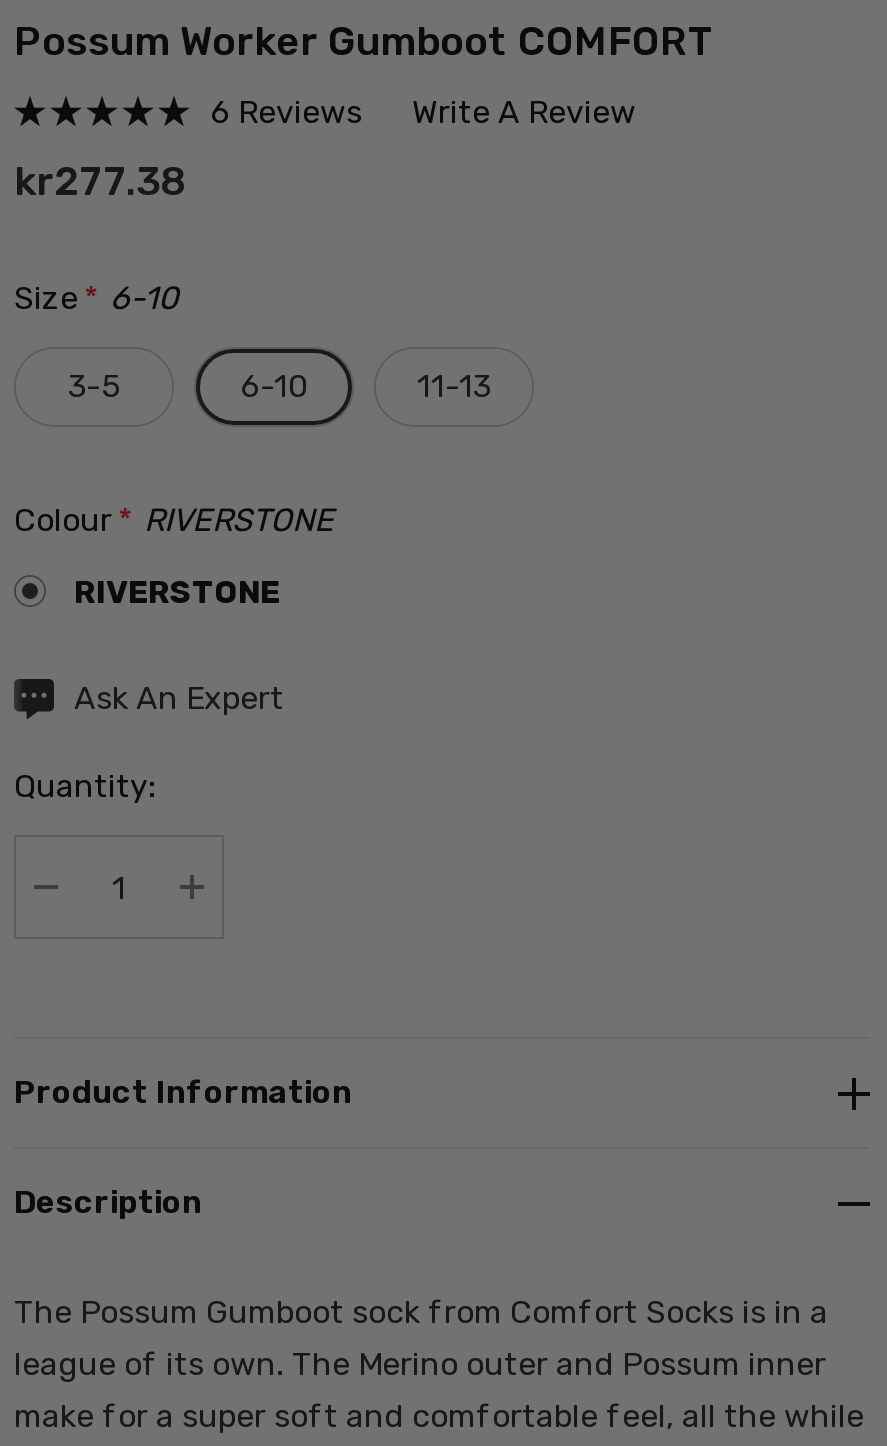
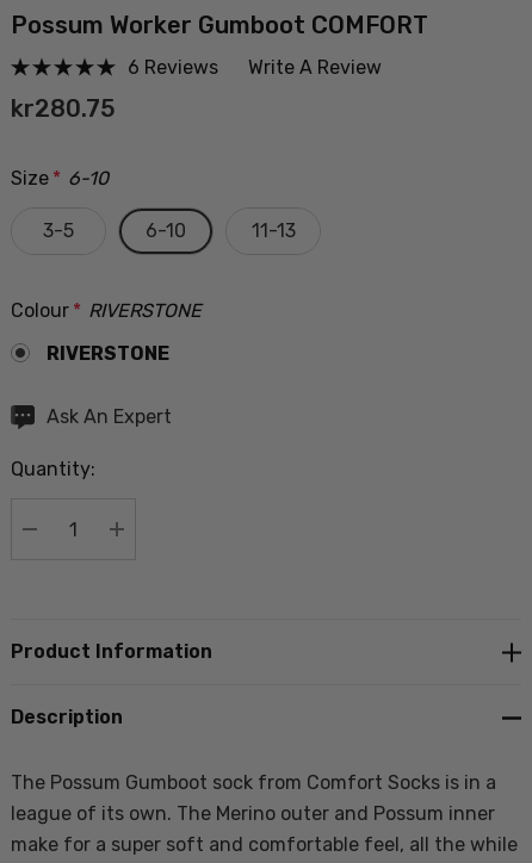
- kr277.38
+ kr280.75
